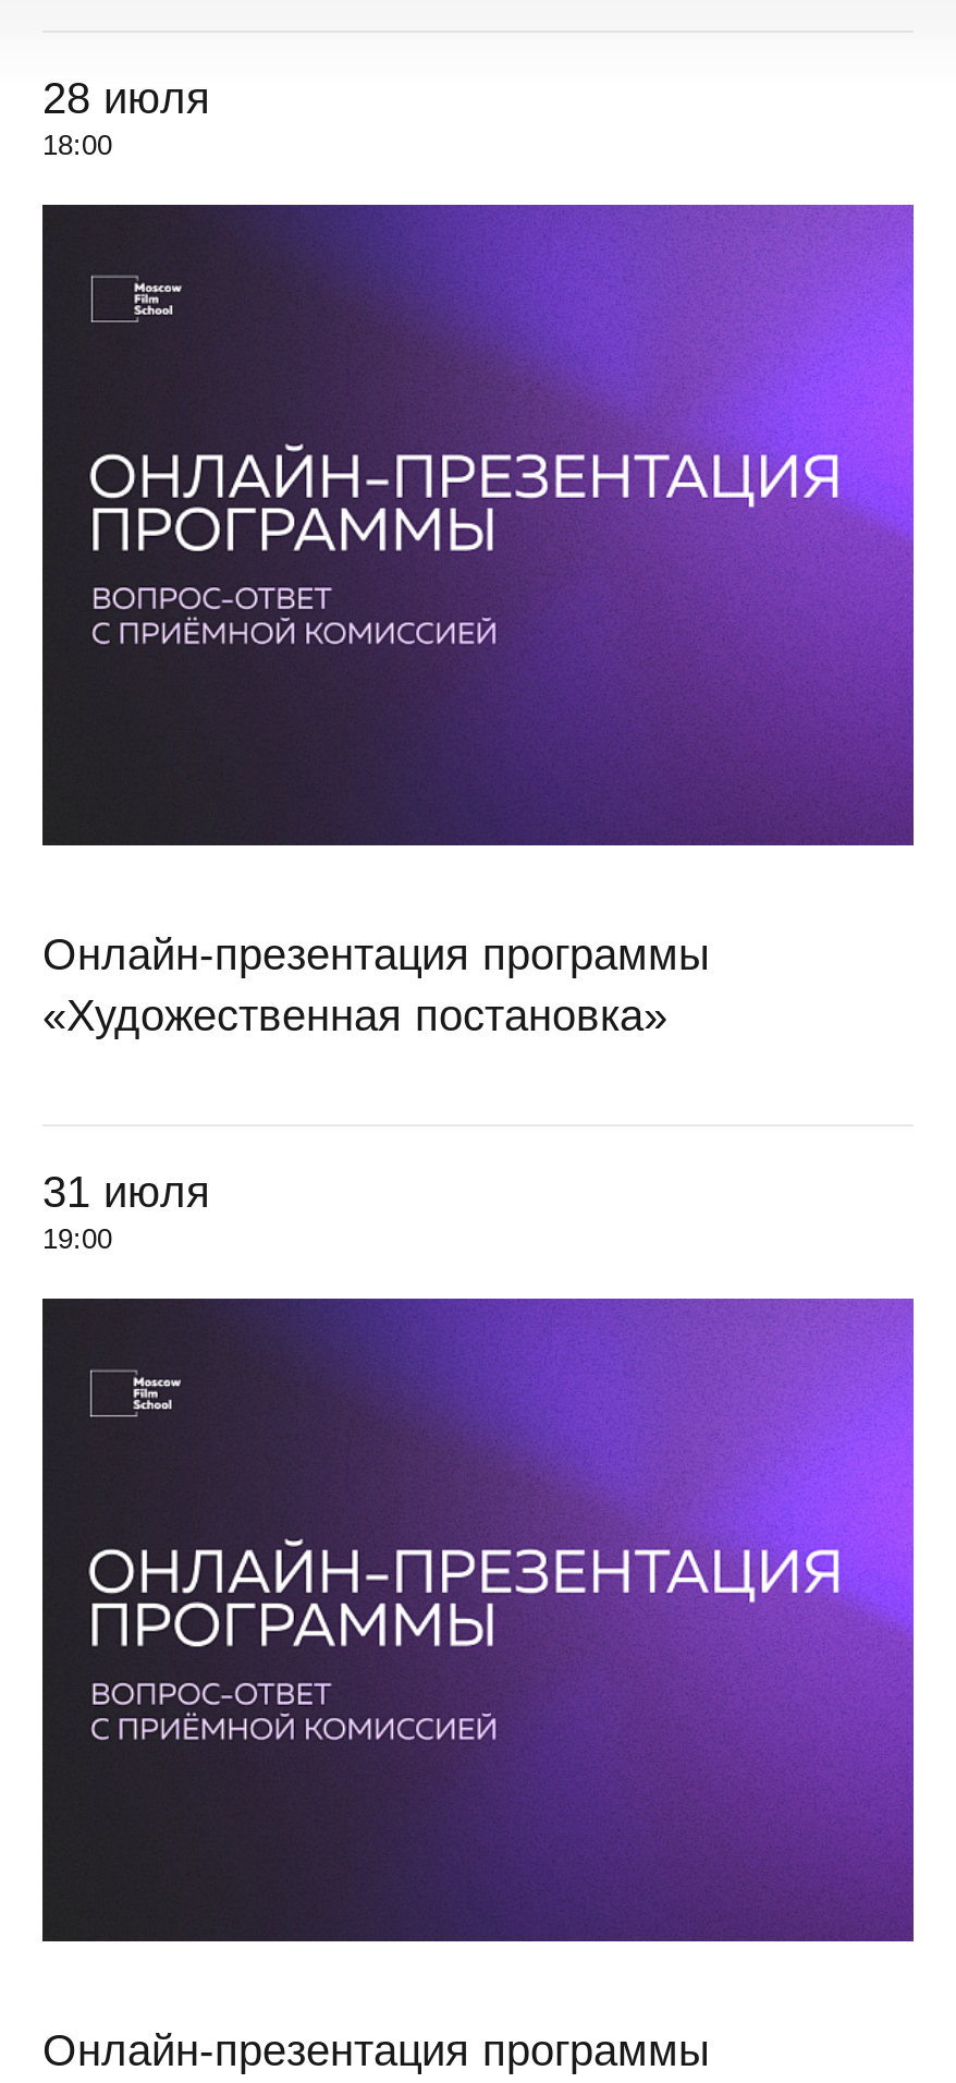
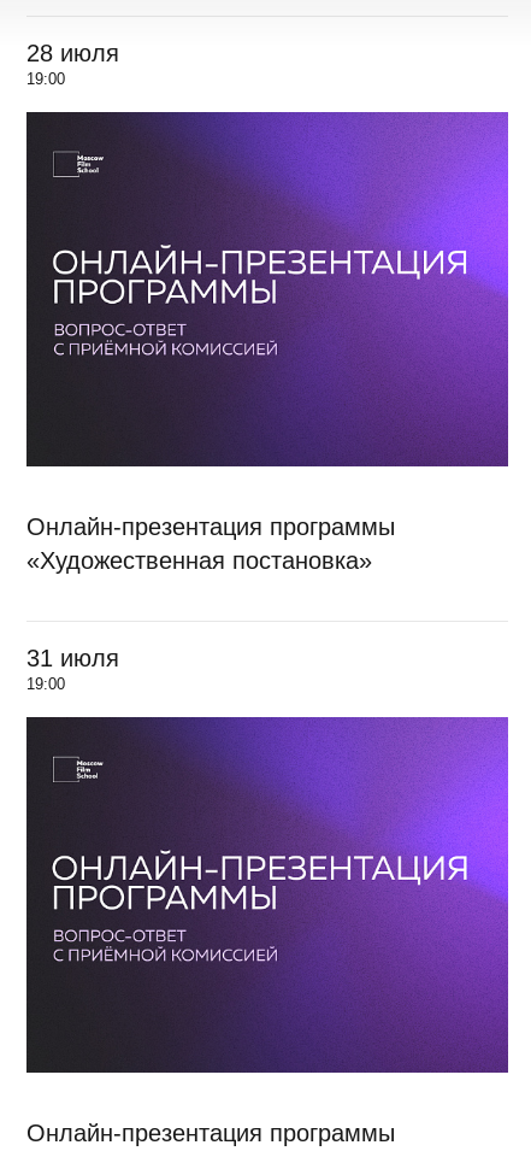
- 18:00
+ 19:00
